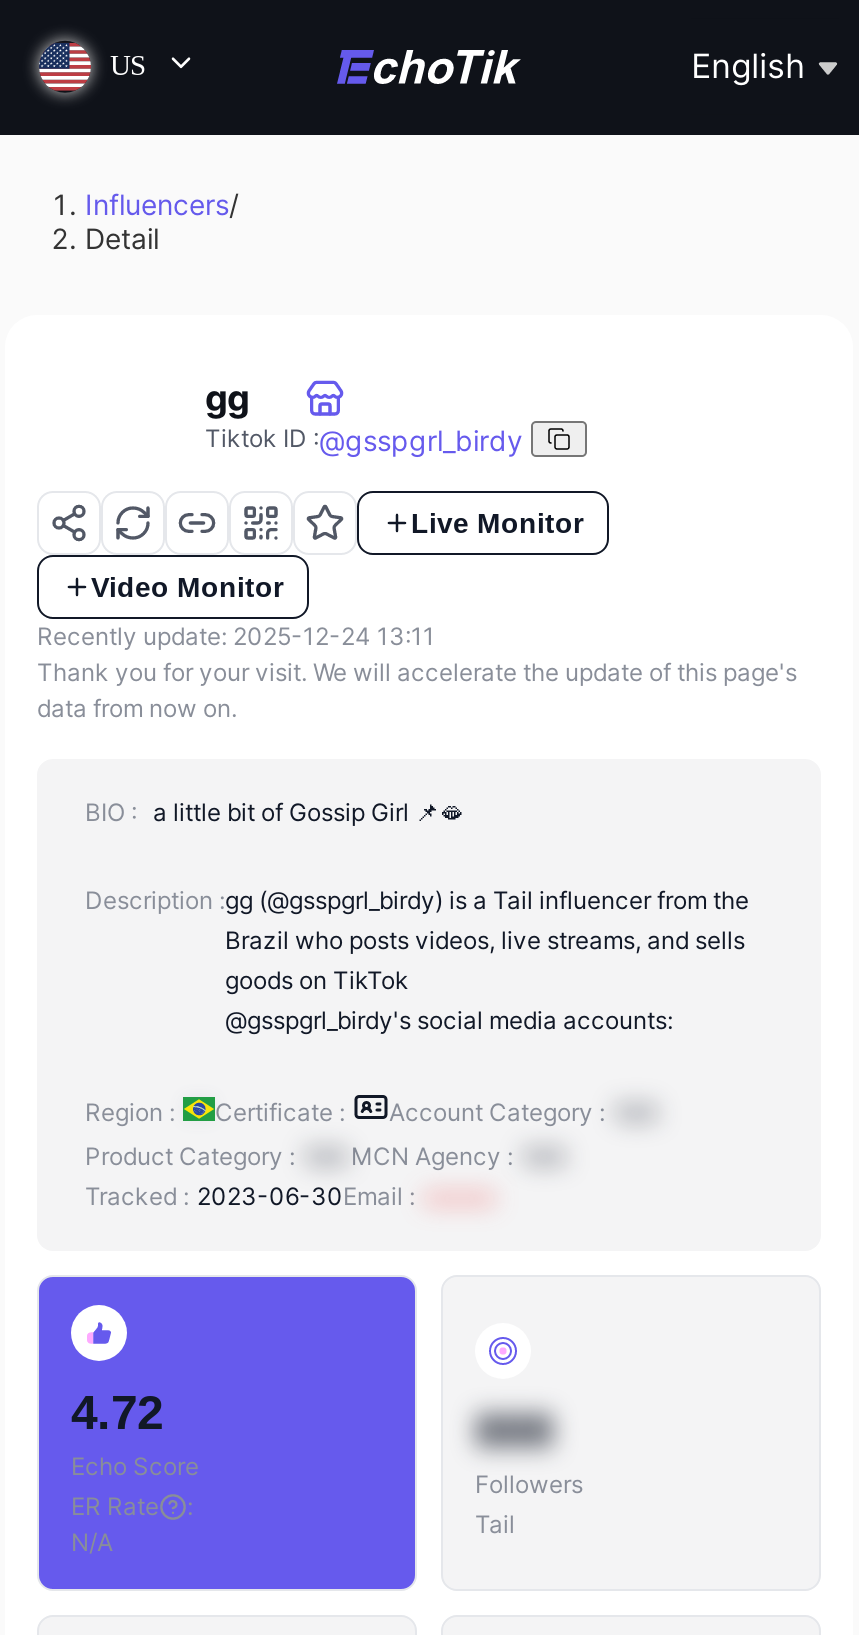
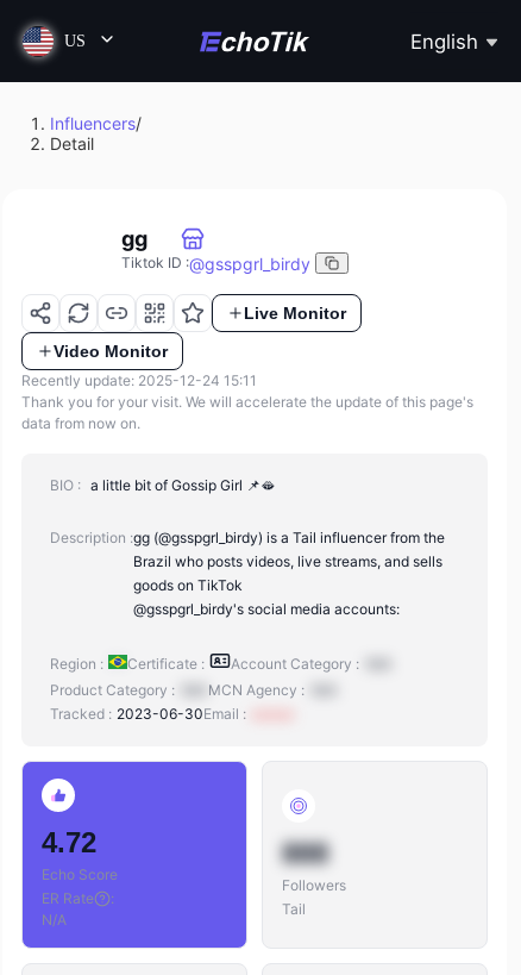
- Recently update: 2025-12-24 13:11
+ Recently update: 2025-12-24 15:11
